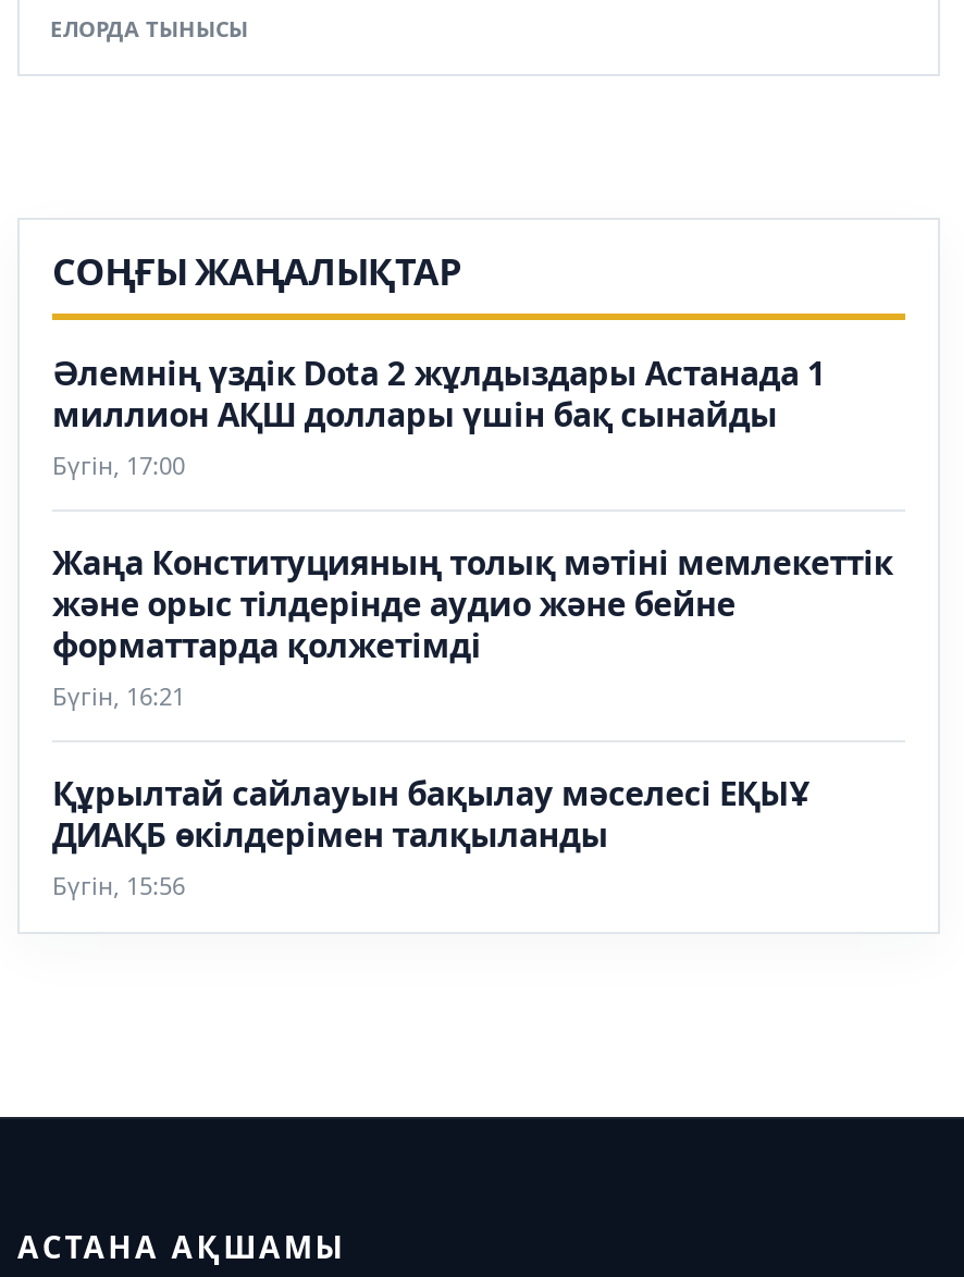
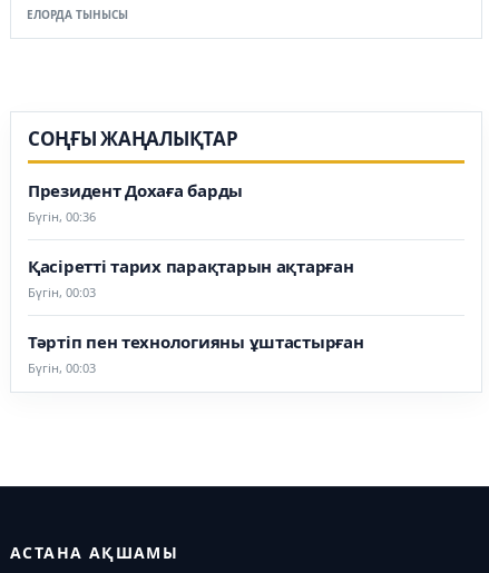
- Әлемнің үздік Dota 2 жұлдыздары Астанада 1
- миллион АҚШ доллары үшін бақ сынайды
- Бүгін, 17:00
+ Президент Дохаға барды
+ Бүгін, 00:36

- Жаңа Конституцияның толық мәтіні мемлекеттік
- және орыс тілдерінде аудио және бейне
- форматтарда қолжетімді
- Бүгін, 16:21
+ Қасіретті тарих парақтарын ақтарған
+ Бүгін, 00:03

- Құрылтай сайлауын бақылау мәселесі ЕҚЫҰ
- ДИАҚБ өкілдерімен талқыланды
- Бүгін, 15:56
+ Тәртіп пен технологияны ұштастырған
+ Бүгін, 00:03
